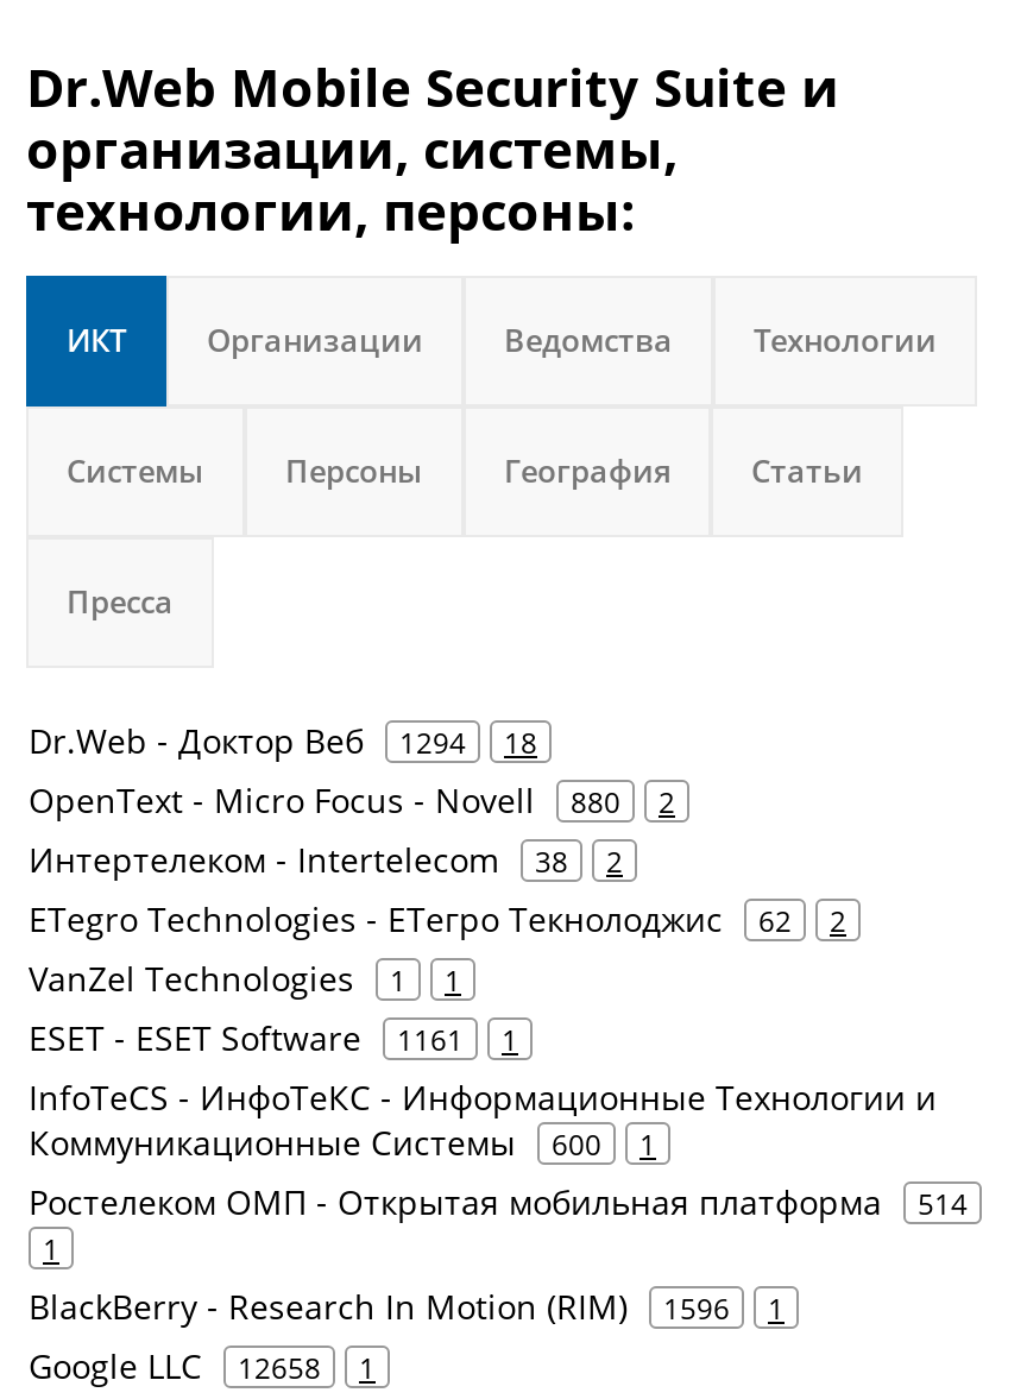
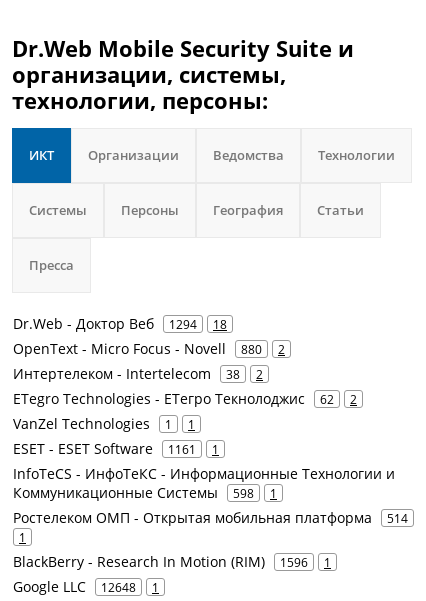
- Коммуникационные Системы 600 1
+ Коммуникационные Системы 598 1

- Google LLC 12658 1
+ Google LLC 12648 1
